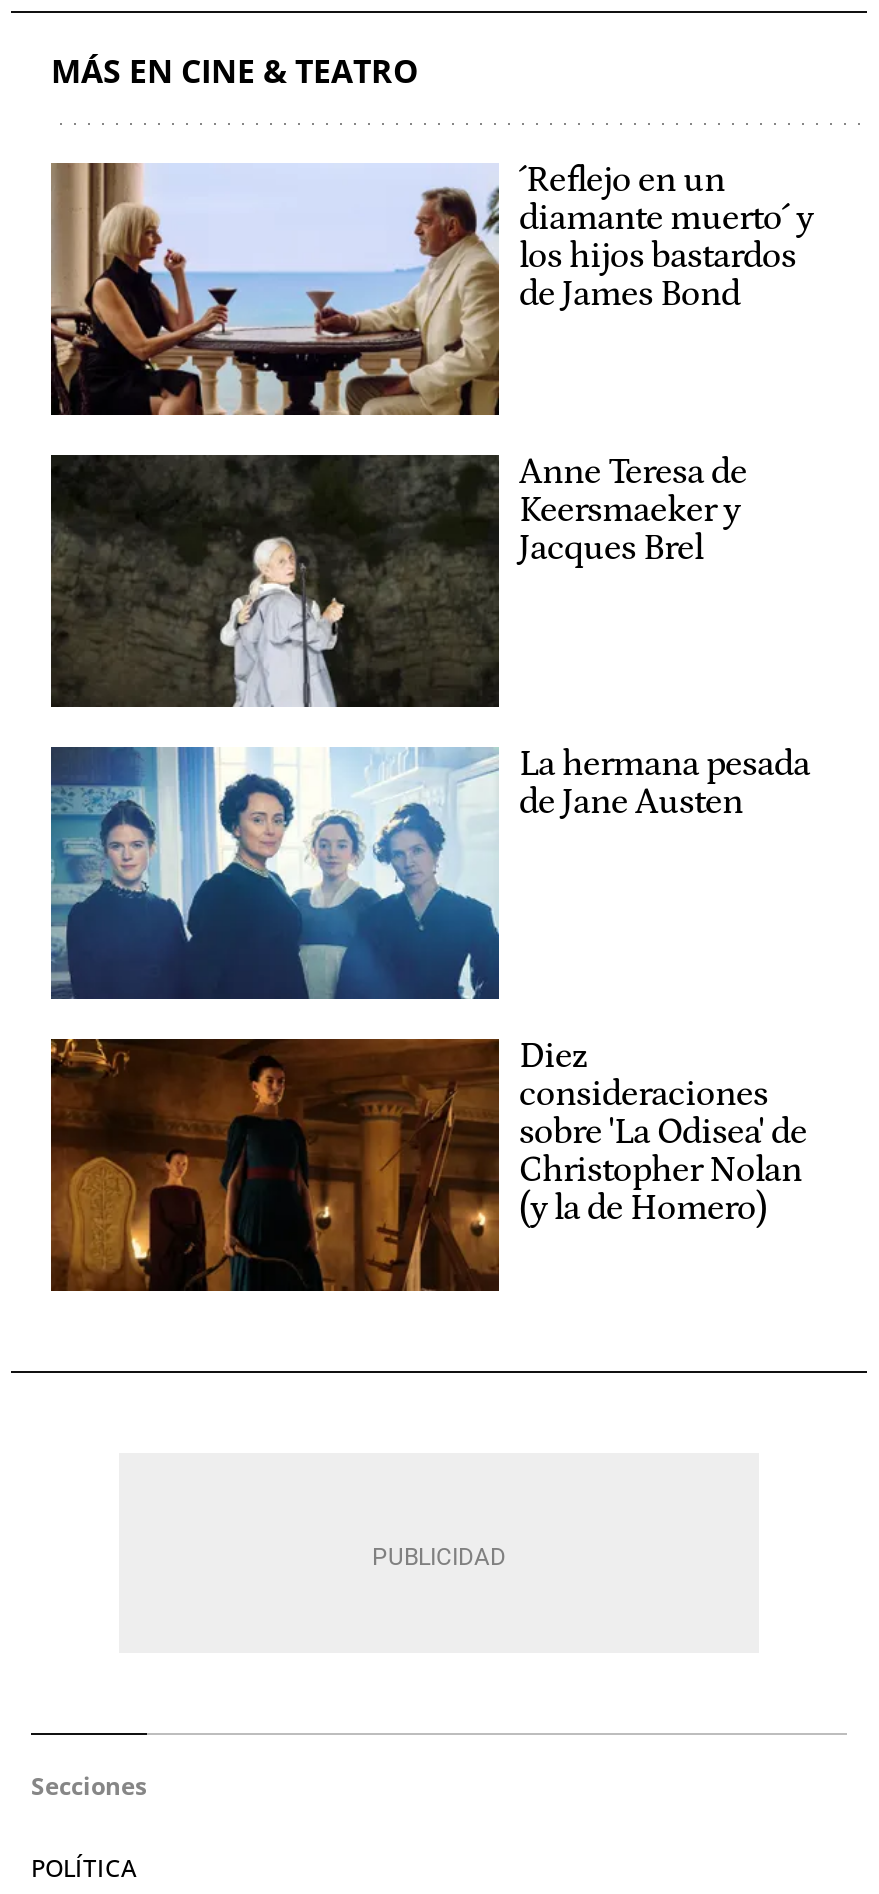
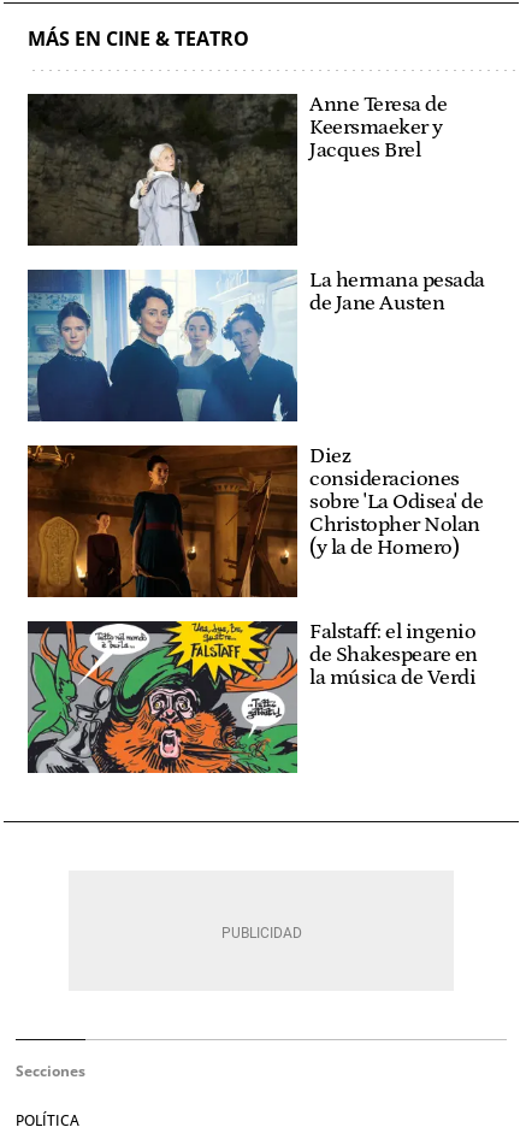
- [image]
- ´Reflejo en un
- diamante muerto´ y
- los hijos bastardos
- de James Bond

moved up: [image] | Anne Teresa de | Keersmaeker y | ... | Christopher Nolan | (y la de Homero)

+ [image]
+ Falstaff: el ingenio
+ de Shakespeare en
+ la música de Verdi
